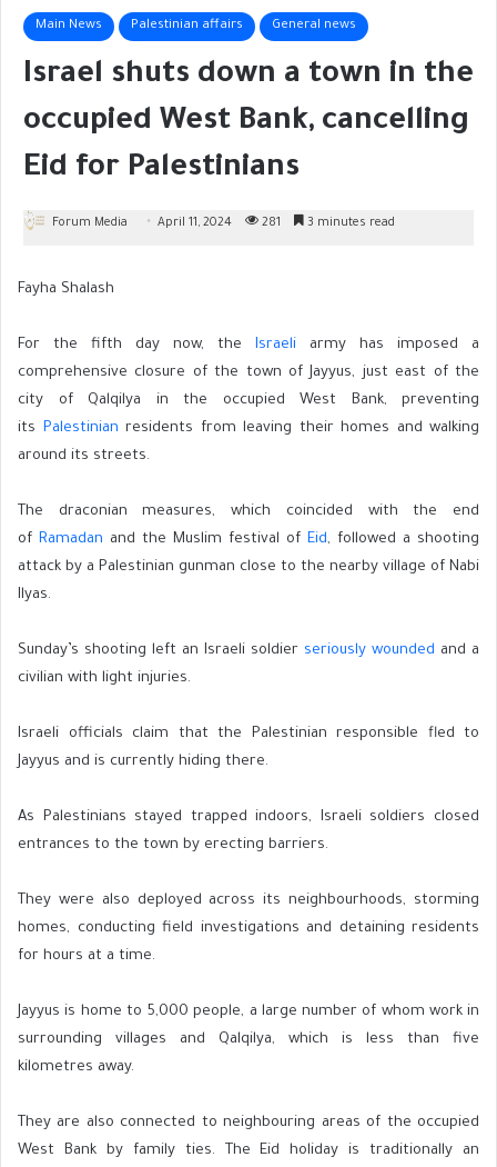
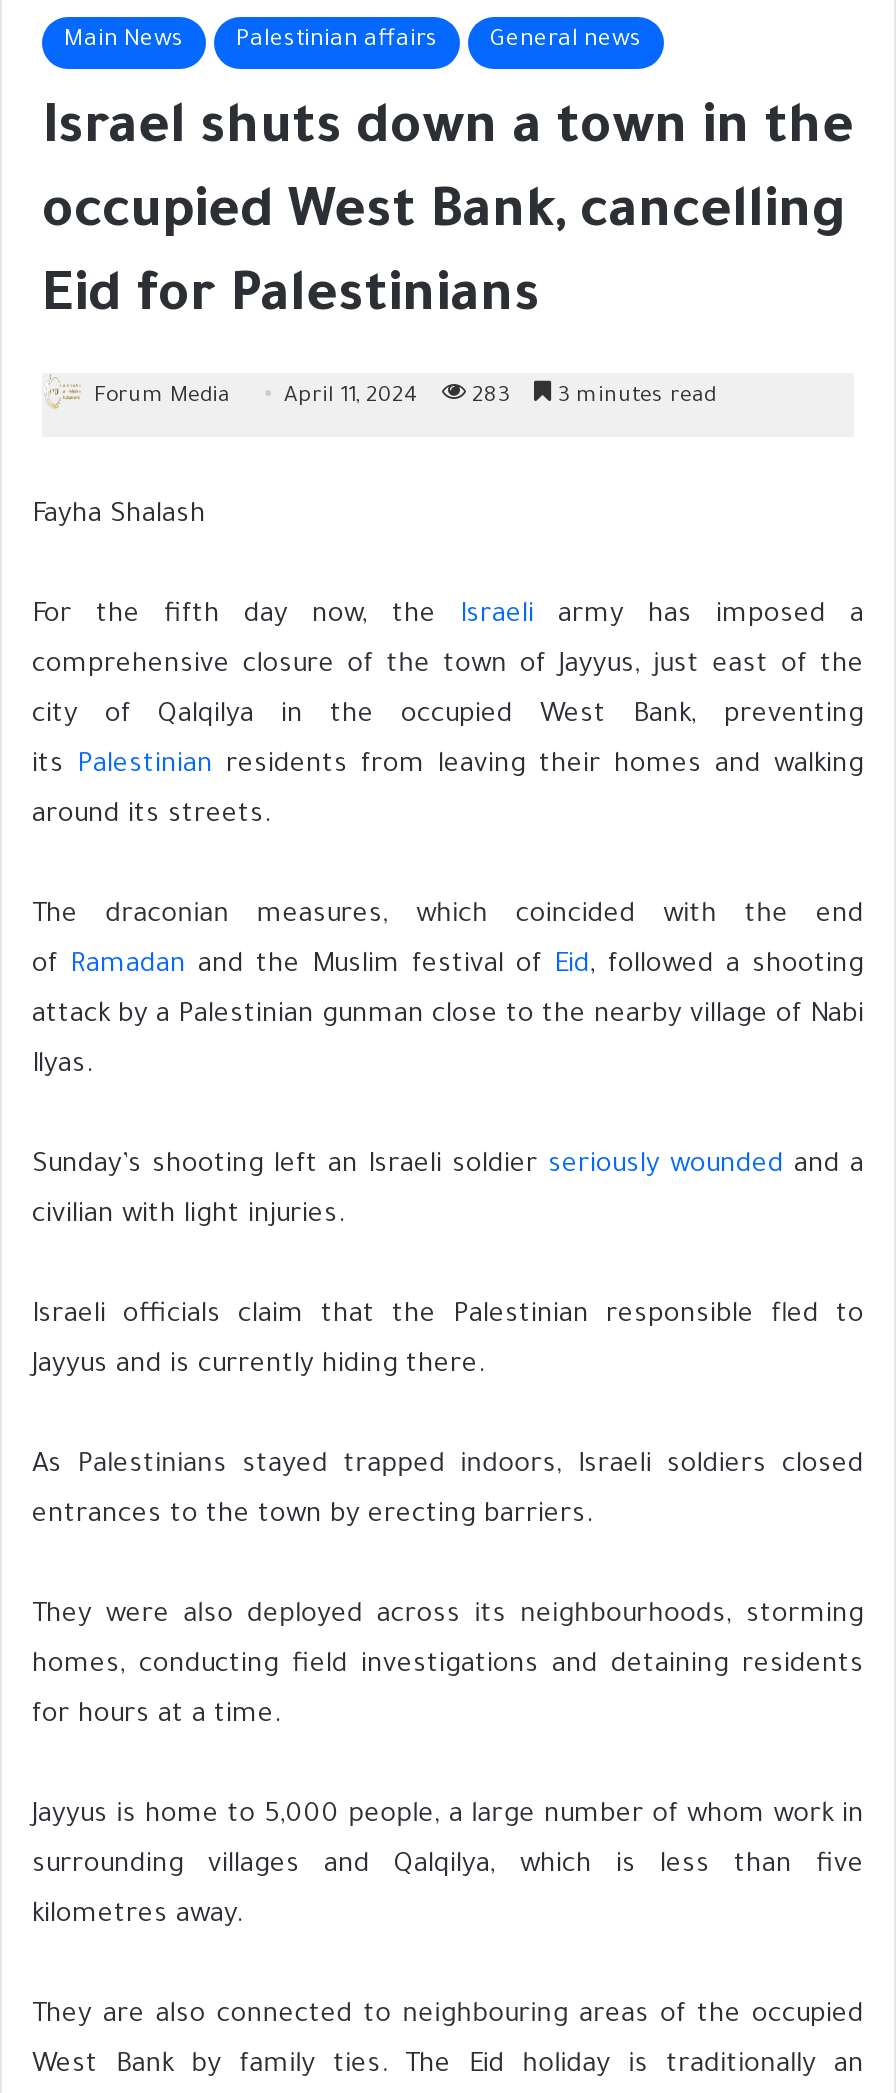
- April 11, 2024 281 3 minutes read
+ April 11, 2024 283 3 minutes read
